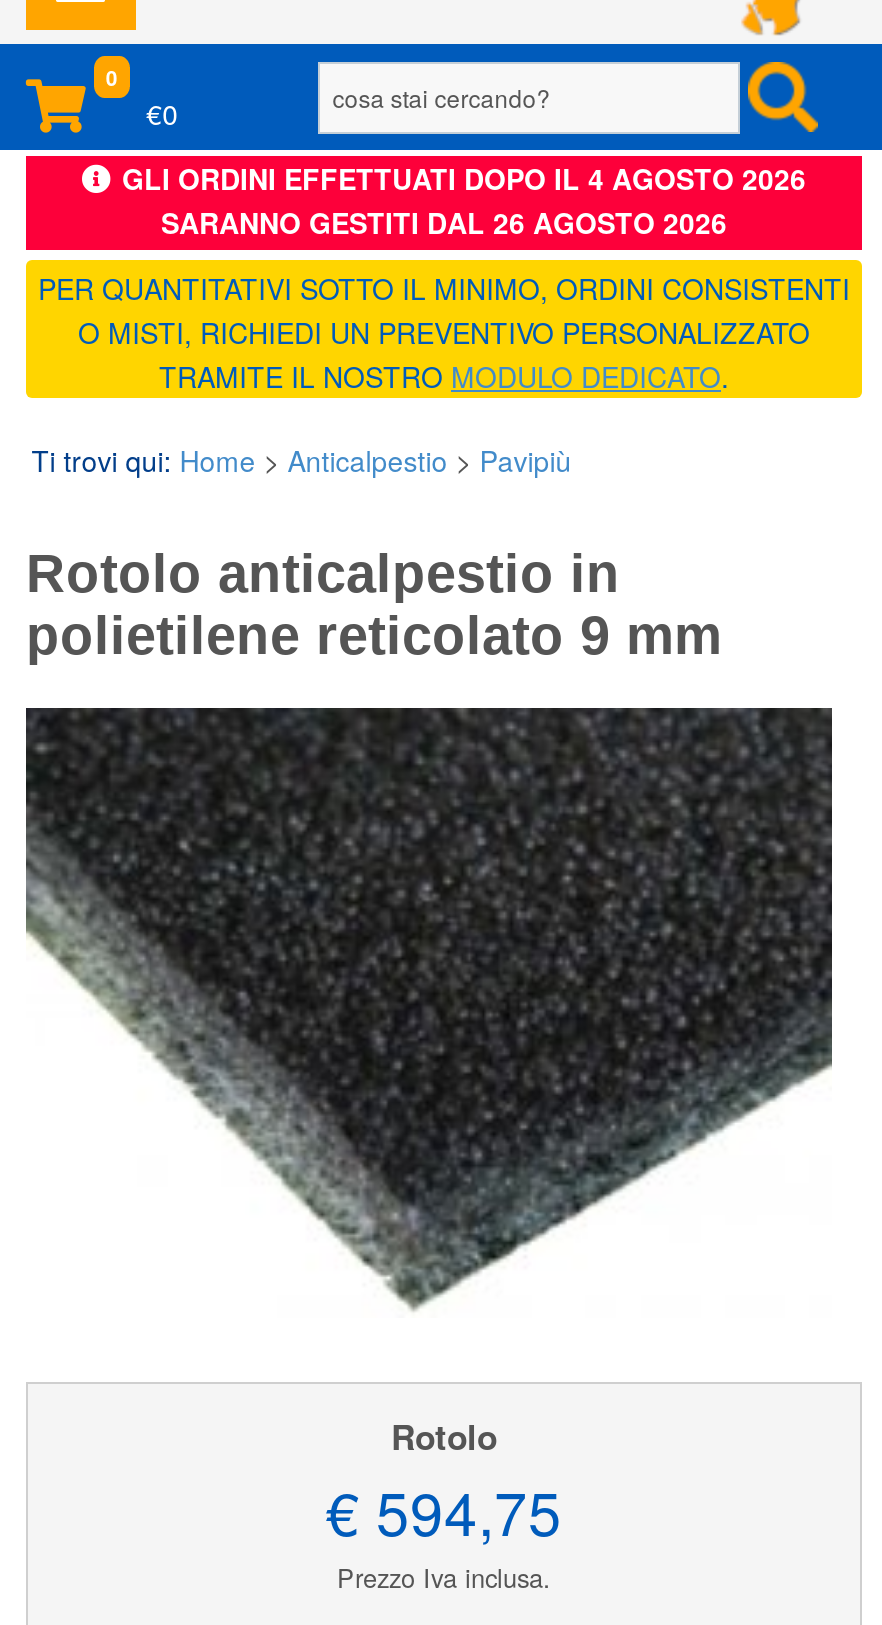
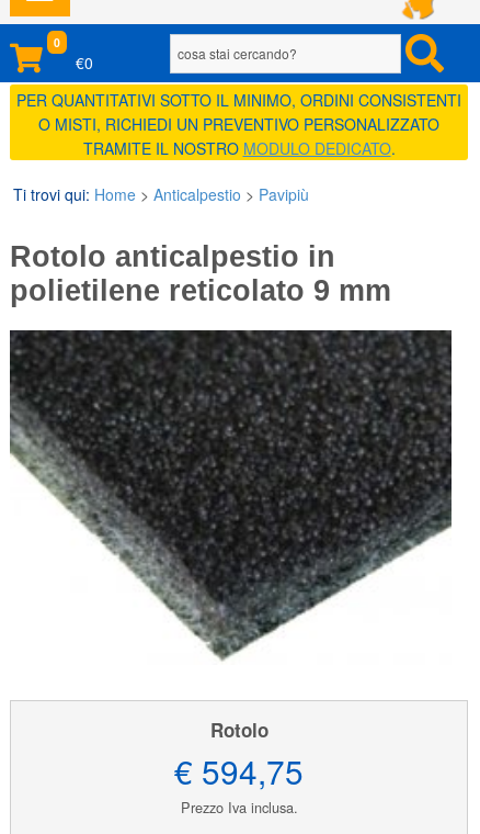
- [image]
- GLI ORDINI EFFETTUATI DOPO IL 4 AGOSTO 2026
- SARANNO GESTITI DAL 26 AGOSTO 2026

- [image]
